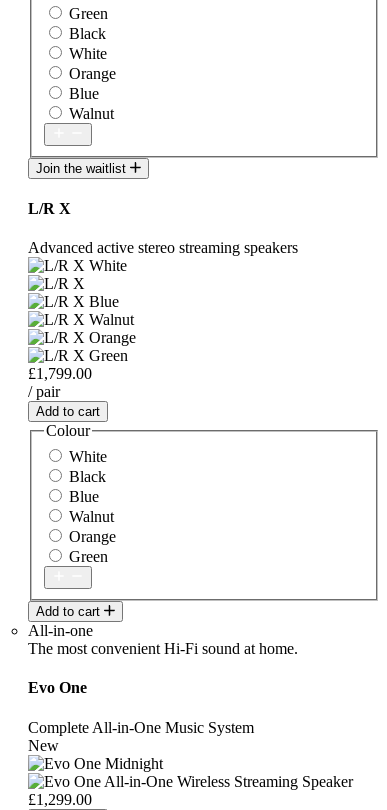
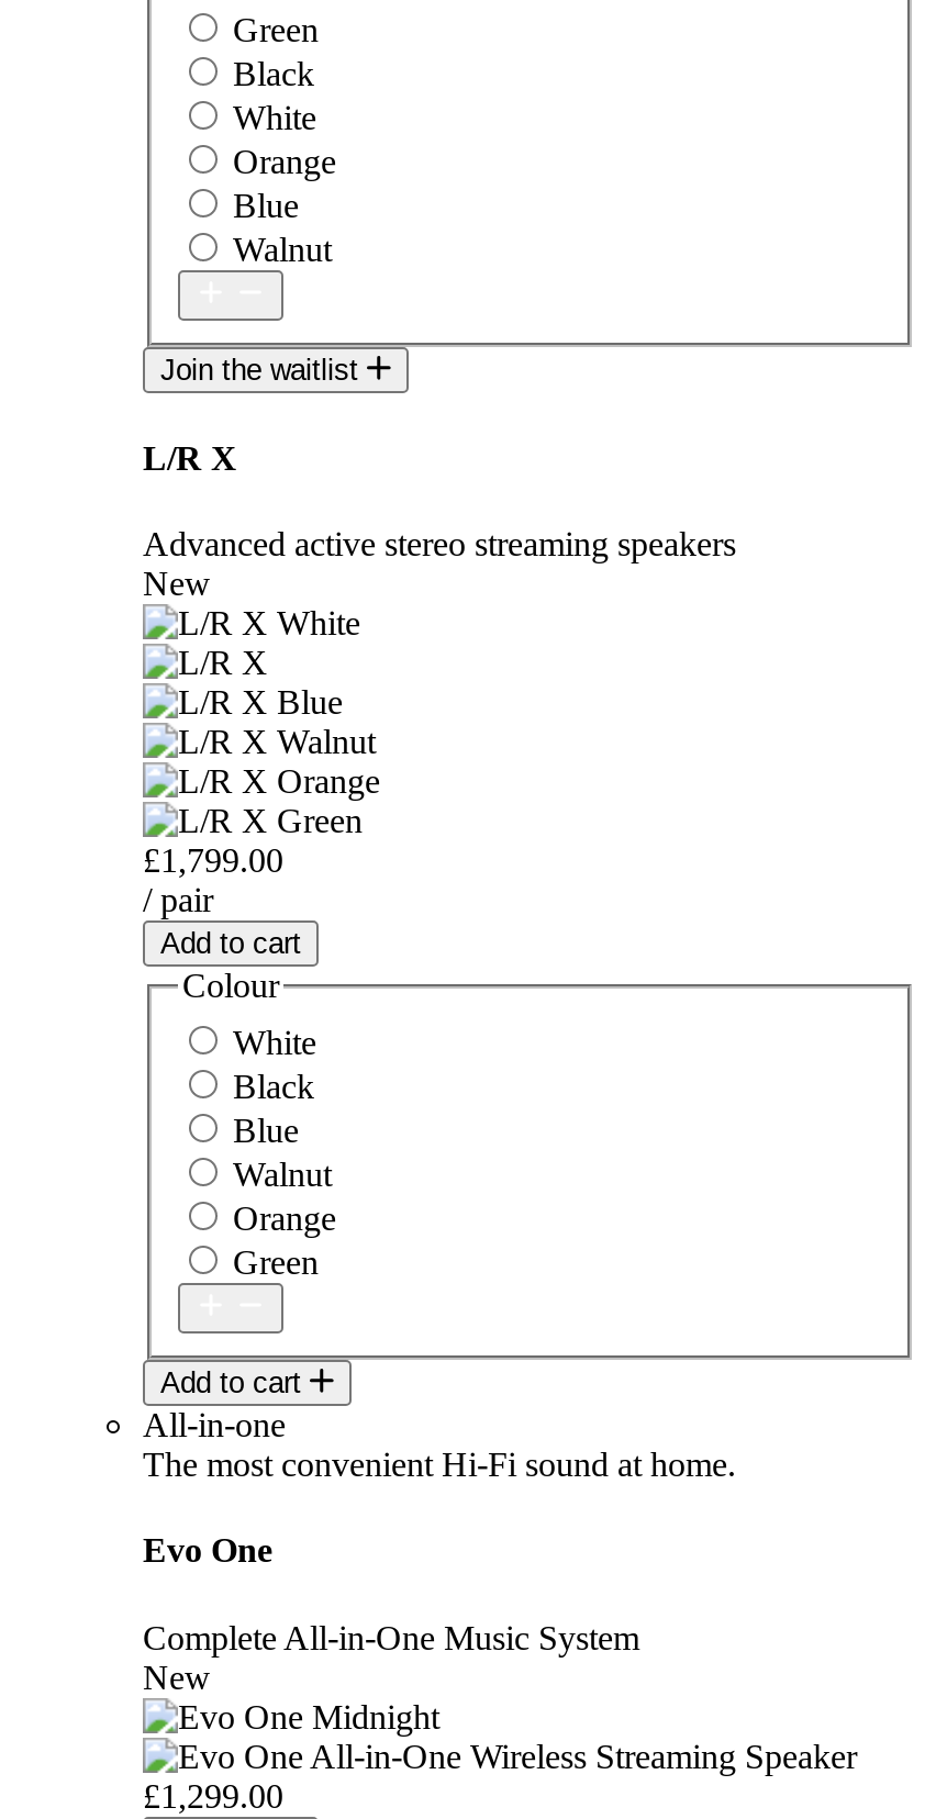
+ New
